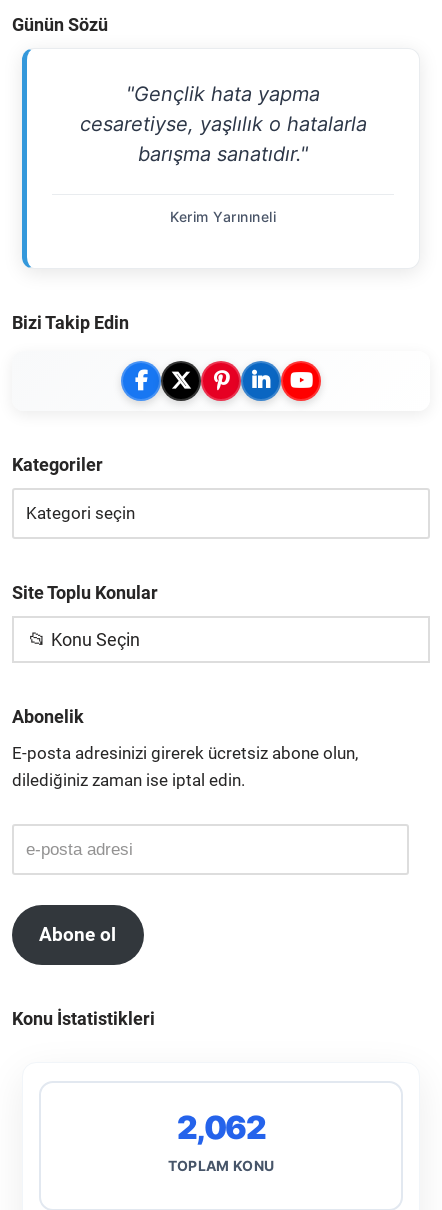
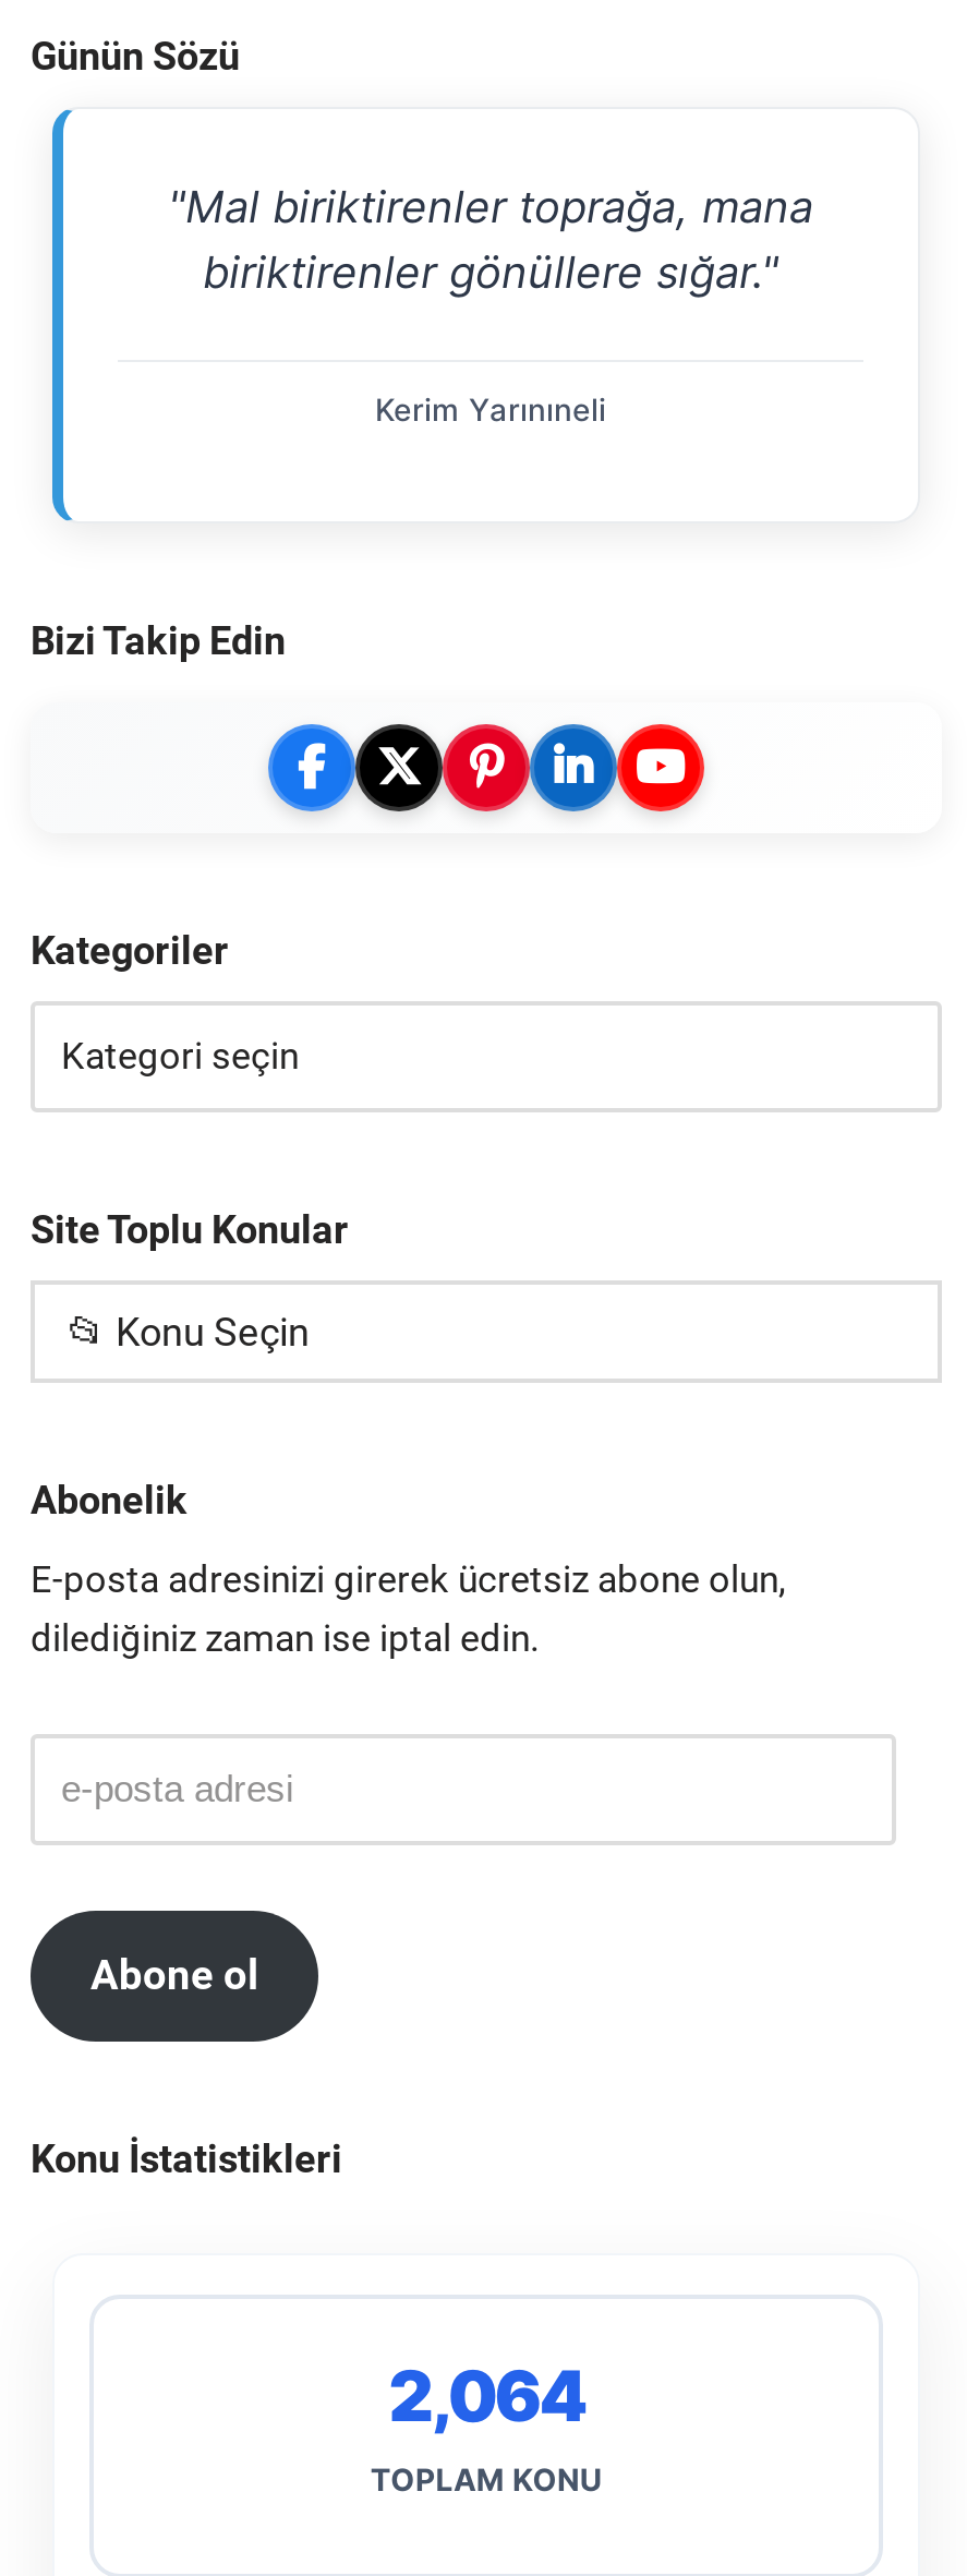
- "Gençlik hata yapma
- cesaretiyse, yaşlılık o hatalarla
- barışma sanatıdır."
+ "Mal biriktirenler toprağa, mana
+ biriktirenler gönüllere sığar."

- 2,062
+ 2,064
